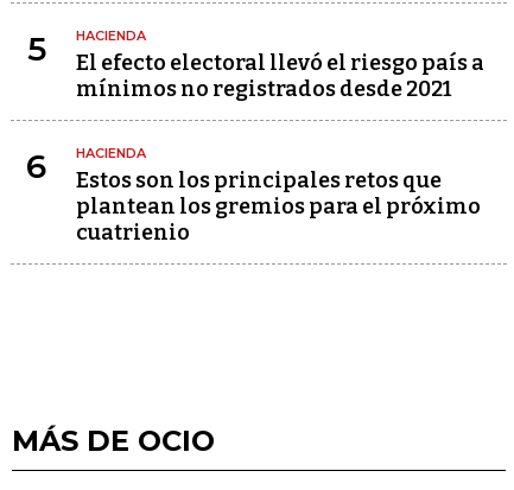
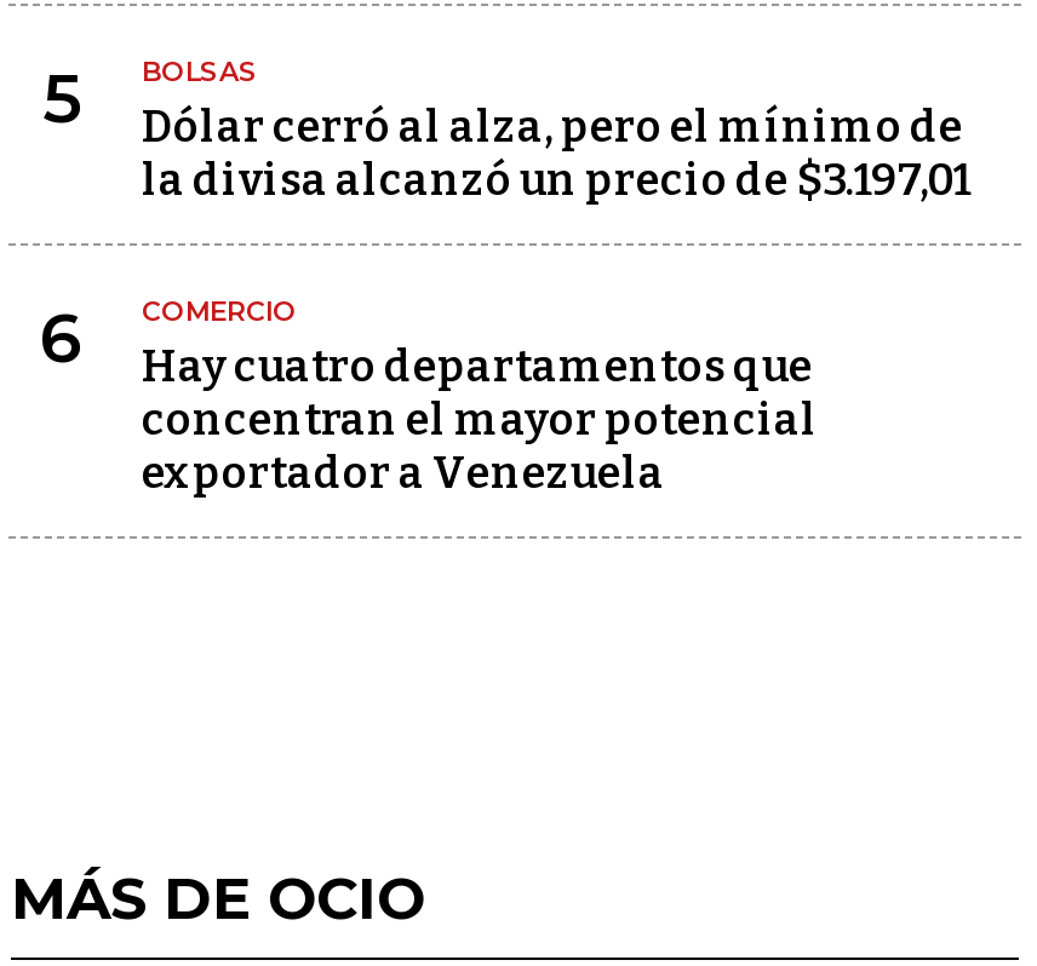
- HACIENDA
- El efecto electoral llevó el riesgo país a
- mínimos no registrados desde 2021
+ BOLSAS
+ Dólar cerró al alza, pero el mínimo de
+ la divisa alcanzó un precio de $3.197,01

- HACIENDA
- Estos son los principales retos que
- plantean los gremios para el próximo
- cuatrienio
+ COMERCIO
+ Hay cuatro departamentos que
+ concentran el mayor potencial
+ exportador a Venezuela
